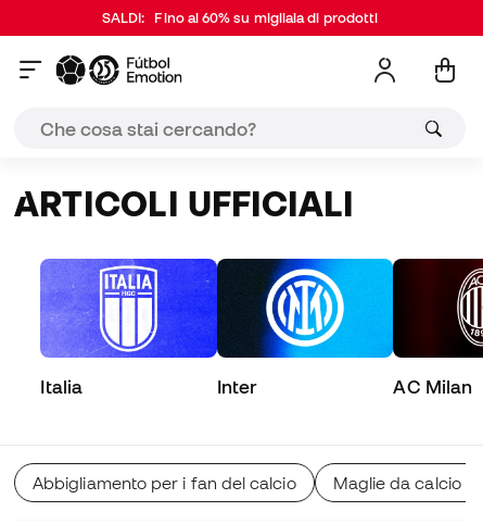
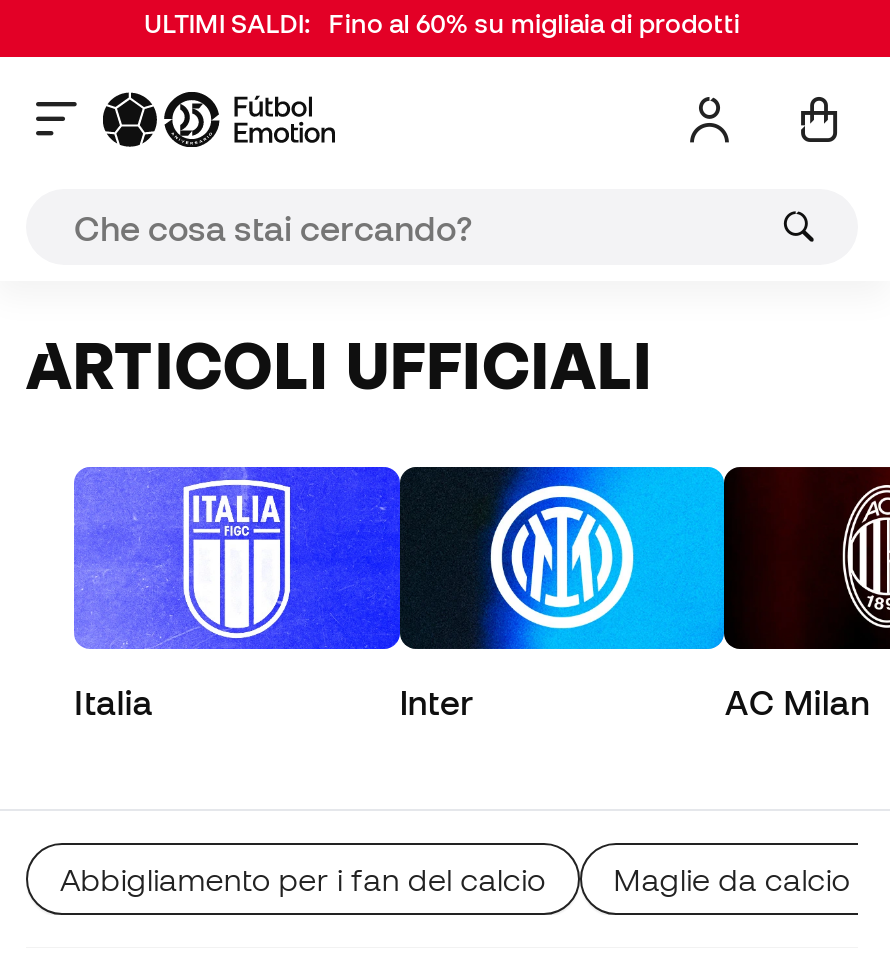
- SALDI: Fino al 60% su migliaia di prodotti
+ ULTIMI SALDI: Fino al 60% su migliaia di prodotti
